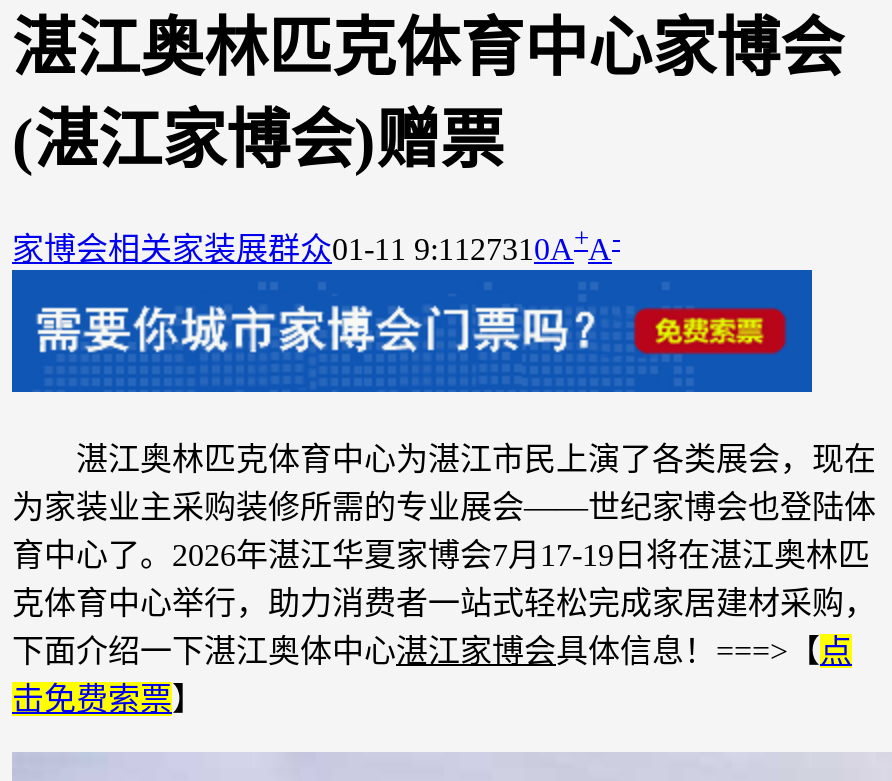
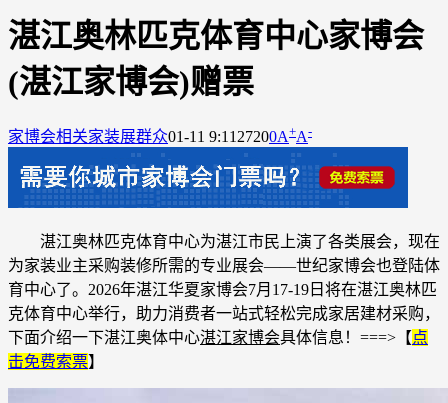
- 家博会相关家装展群众01-11 9:11 27310A+A-
+ 家博会相关家装展群众01-11 9:11 27200A+A-
